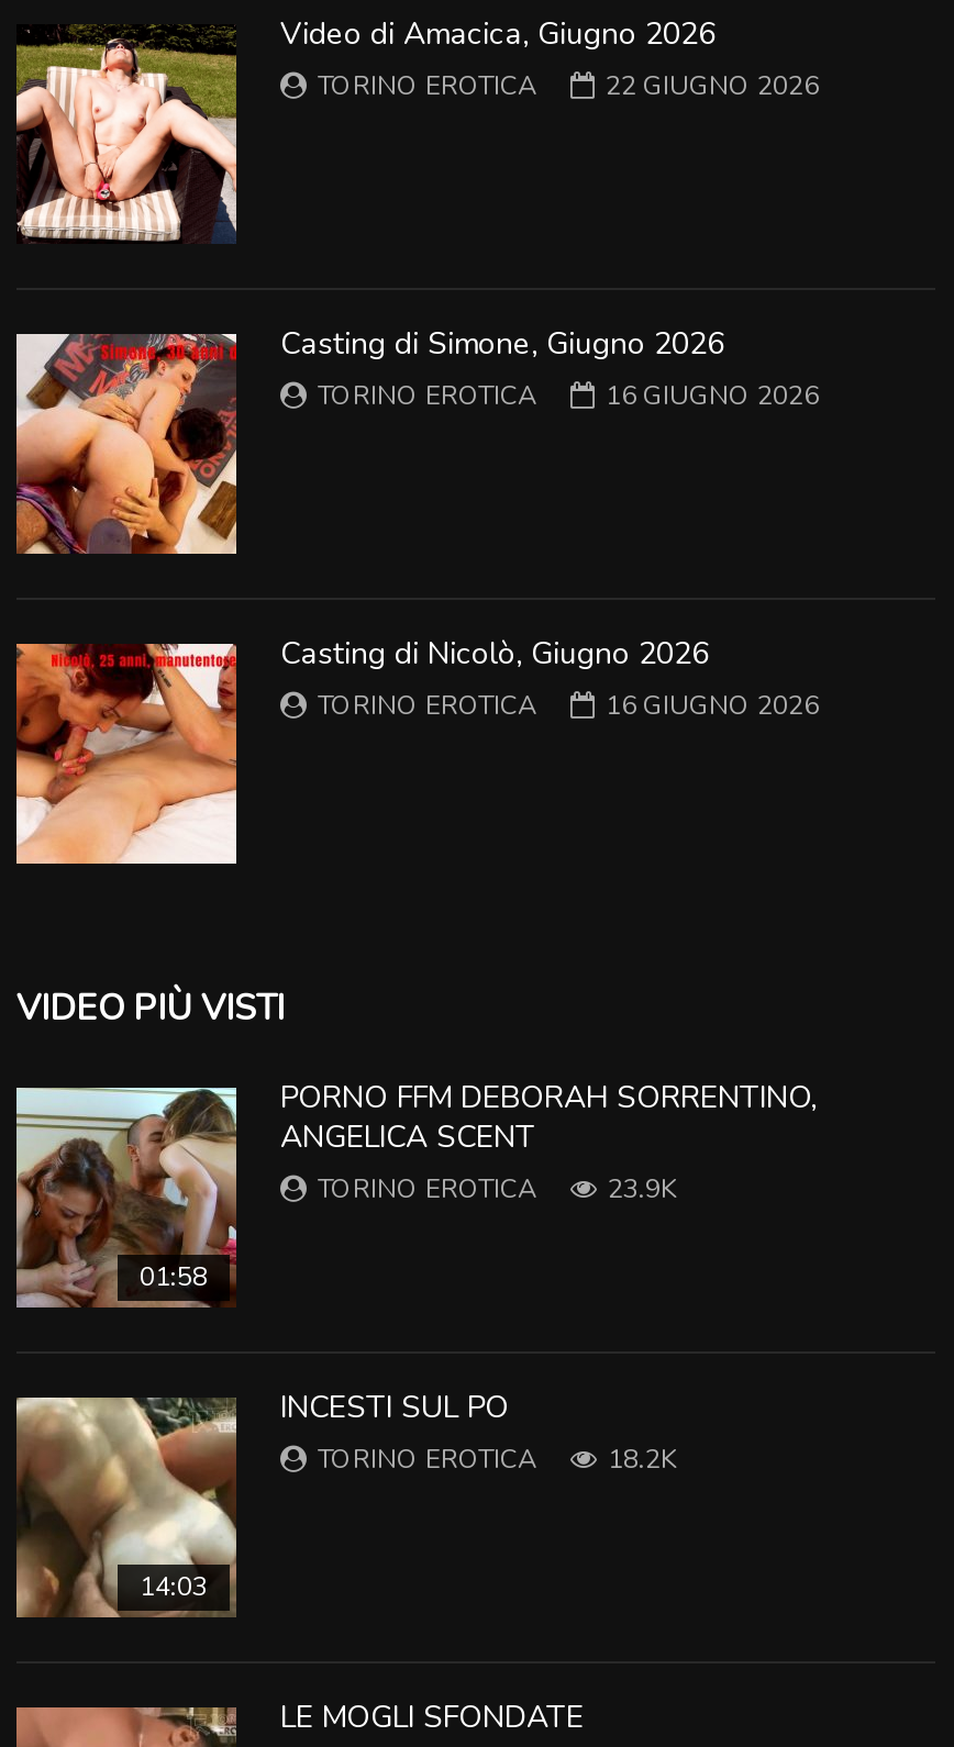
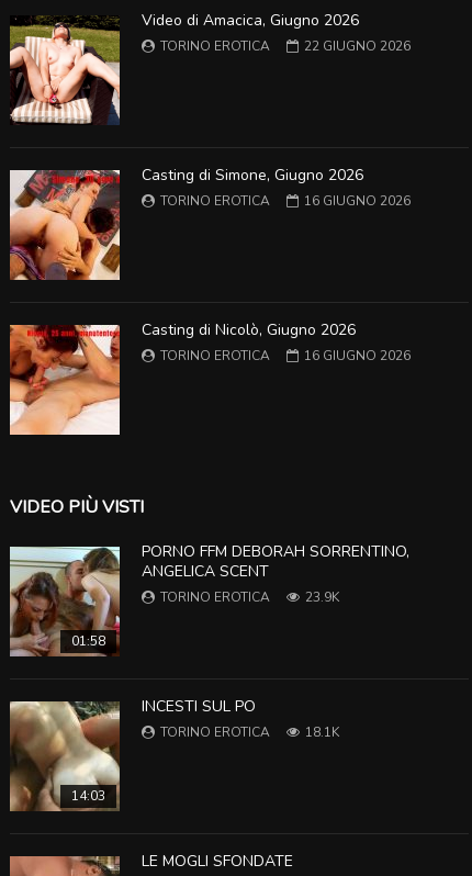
- TORINO EROTICA 18.2K
+ TORINO EROTICA 18.1K
